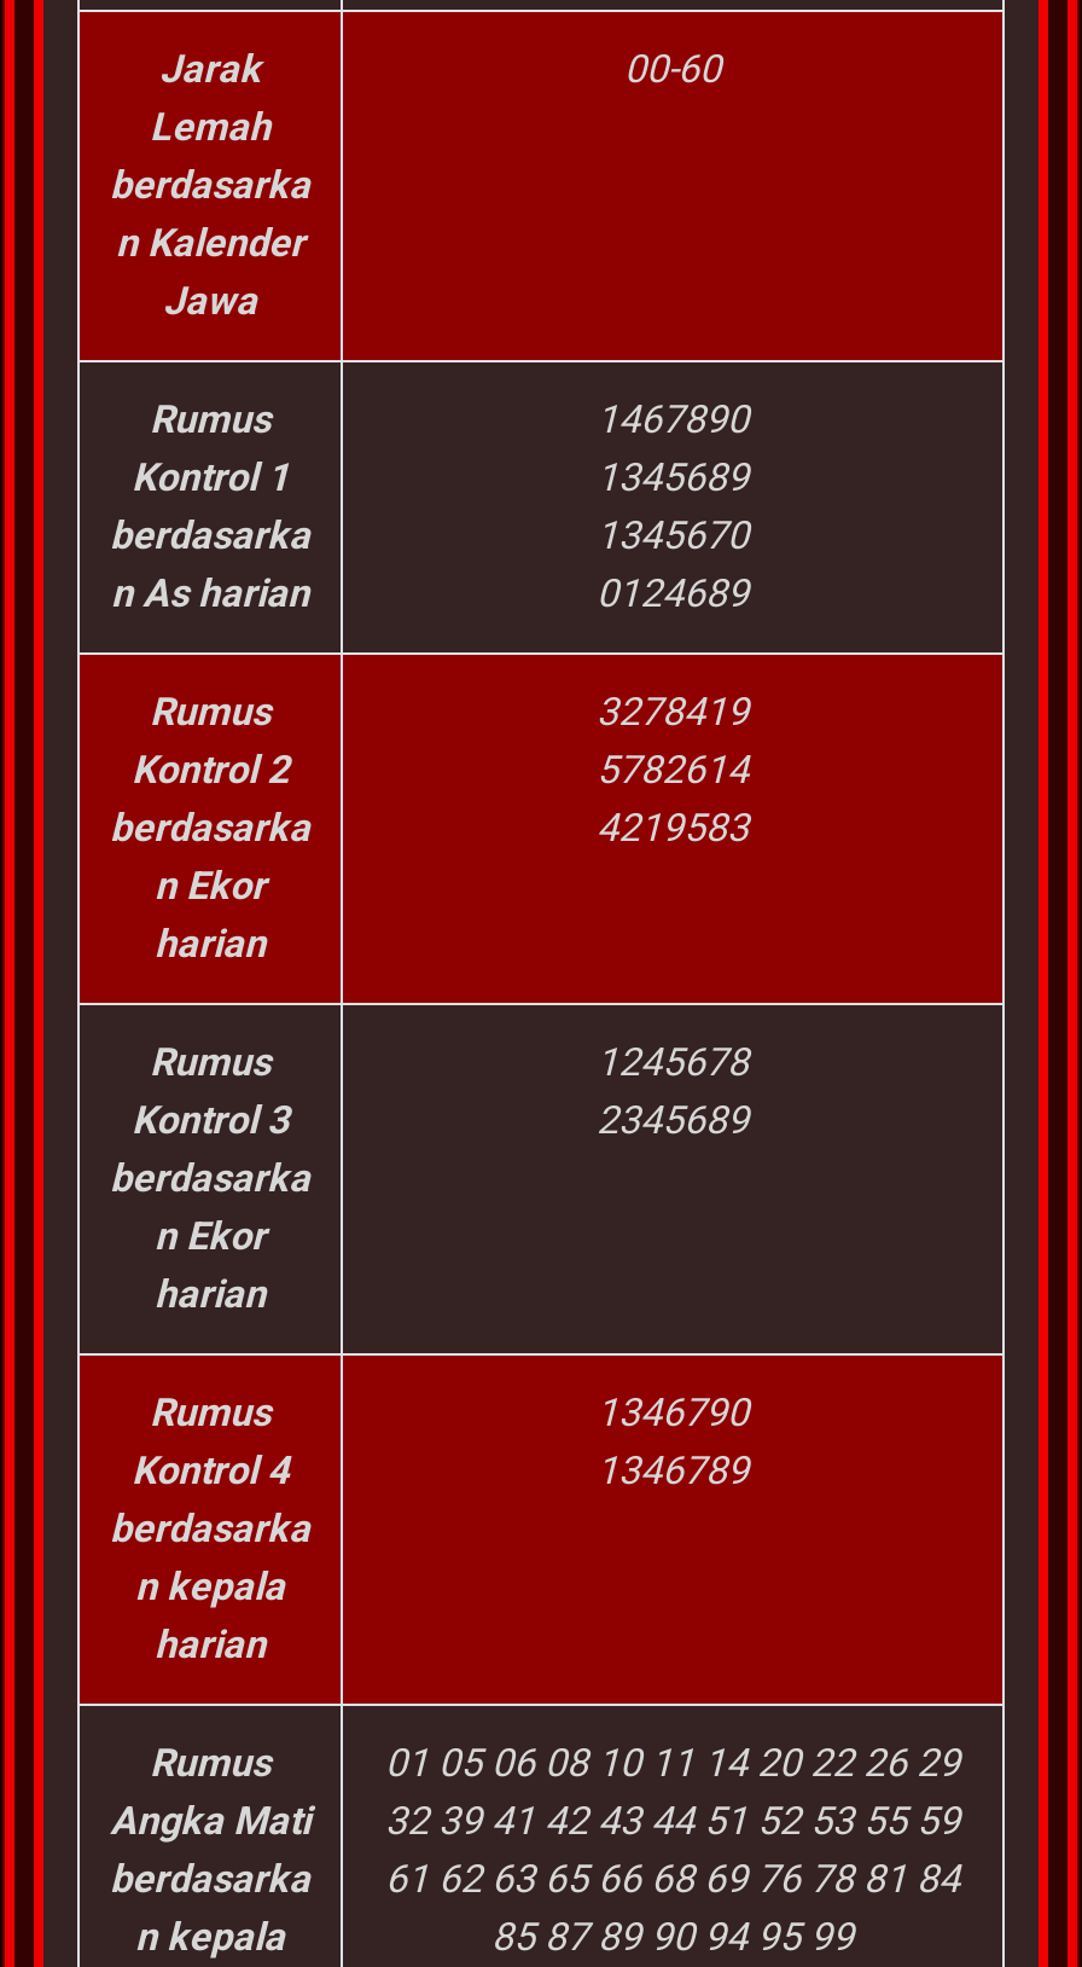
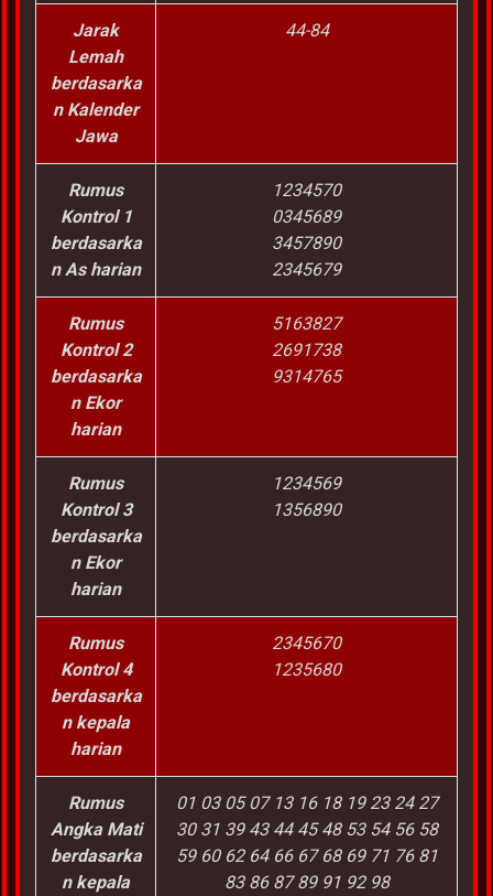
- 00-60
+ 44-84

- 1467890
+ 1234570

- 1345689
+ 0345689

- 1345670
+ 3457890

- 0124689
+ 2345679

- 3278419
+ 5163827

- 5782614
+ 2691738

- 4219583
+ 9314765

- 1245678
+ 1234569

- 2345689
+ 1356890

- 1346790
+ 2345670

- 1346789
+ 1235680

- 01 05 06 08 10 11 14 20 22 26 29
+ 01 03 05 07 13 16 18 19 23 24 27

- Angka Mati 32 39 41 42 43 44 51 52 53 55 59
+ Angka Mati 30 31 39 43 44 45 48 53 54 56 58

- berdasarka 61 62 63 65 66 68 69 76 78 81 84
+ berdasarka 59 60 62 64 66 67 68 69 71 76 81

- 85 87 89 90 94 95 99
+ 83 86 87 89 91 92 98
